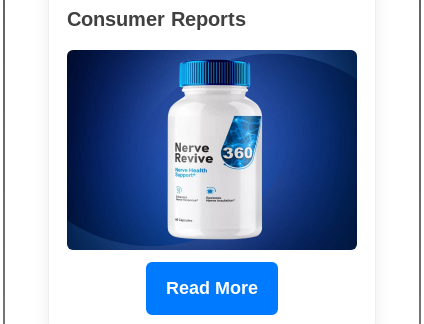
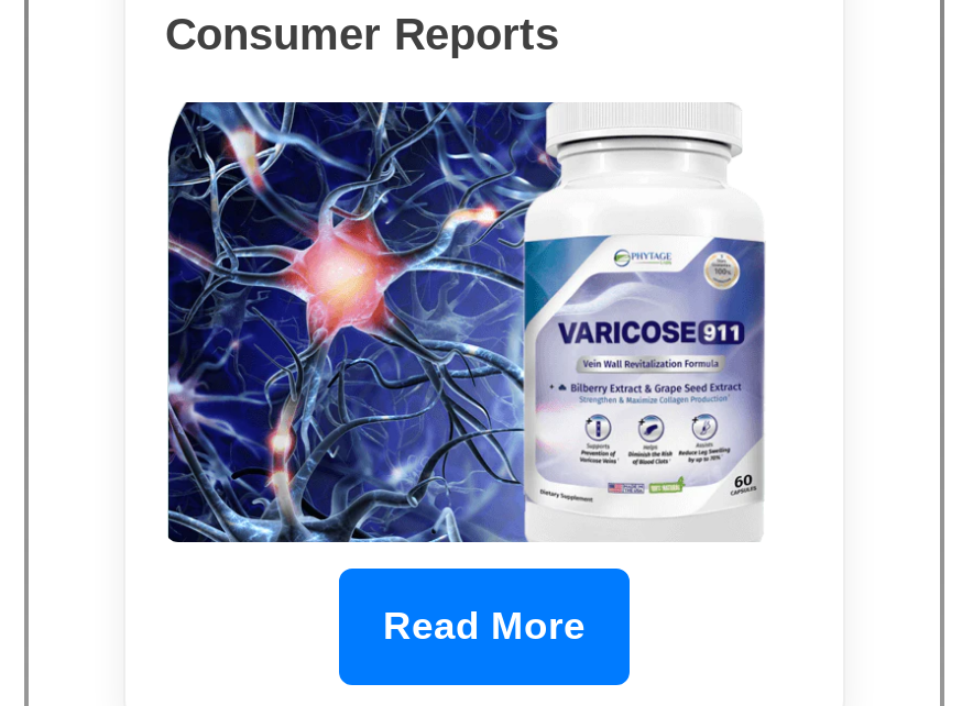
- [image]
+ [image]
